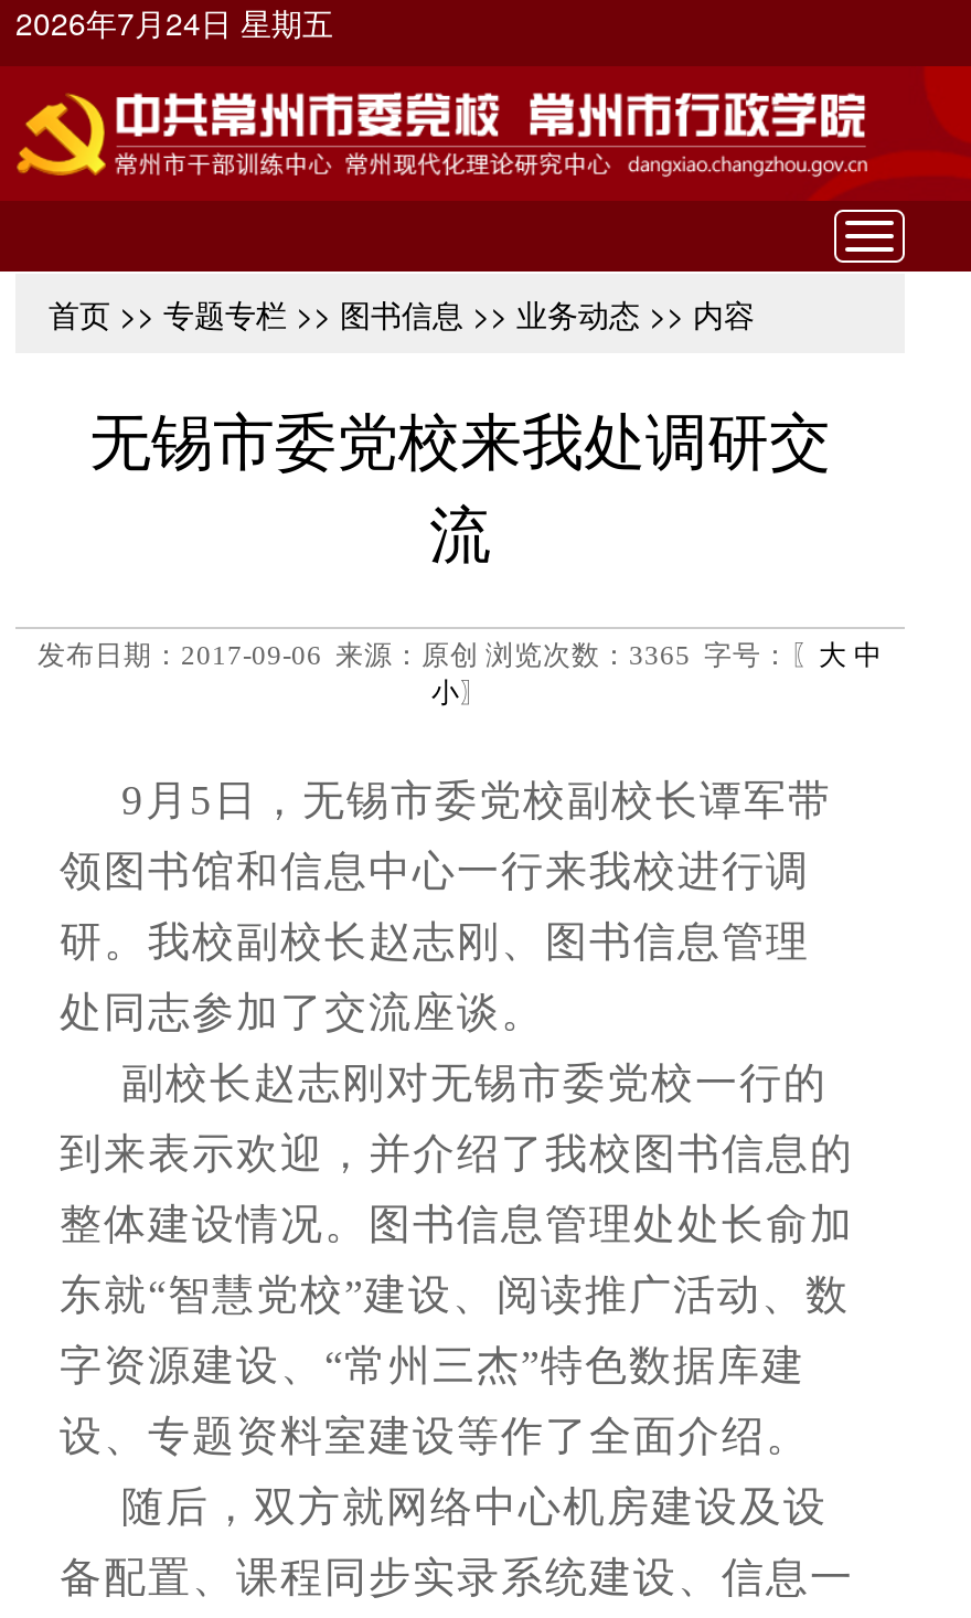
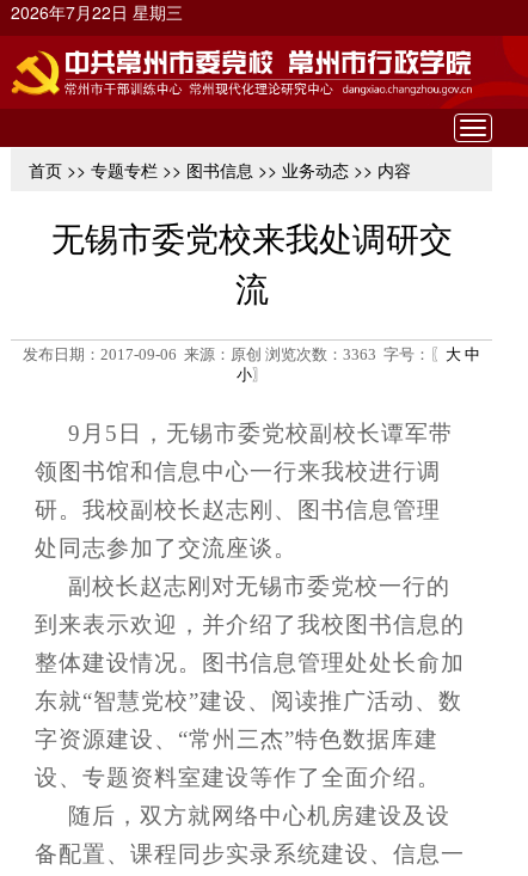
- 2026年7月24日 星期五
+ 2026年7月22日 星期三

- 发布日期：2017-09-06 来源：原创 浏览次数：3365字号：〖大 中
+ 发布日期：2017-09-06 来源：原创 浏览次数：3363字号：〖大 中
